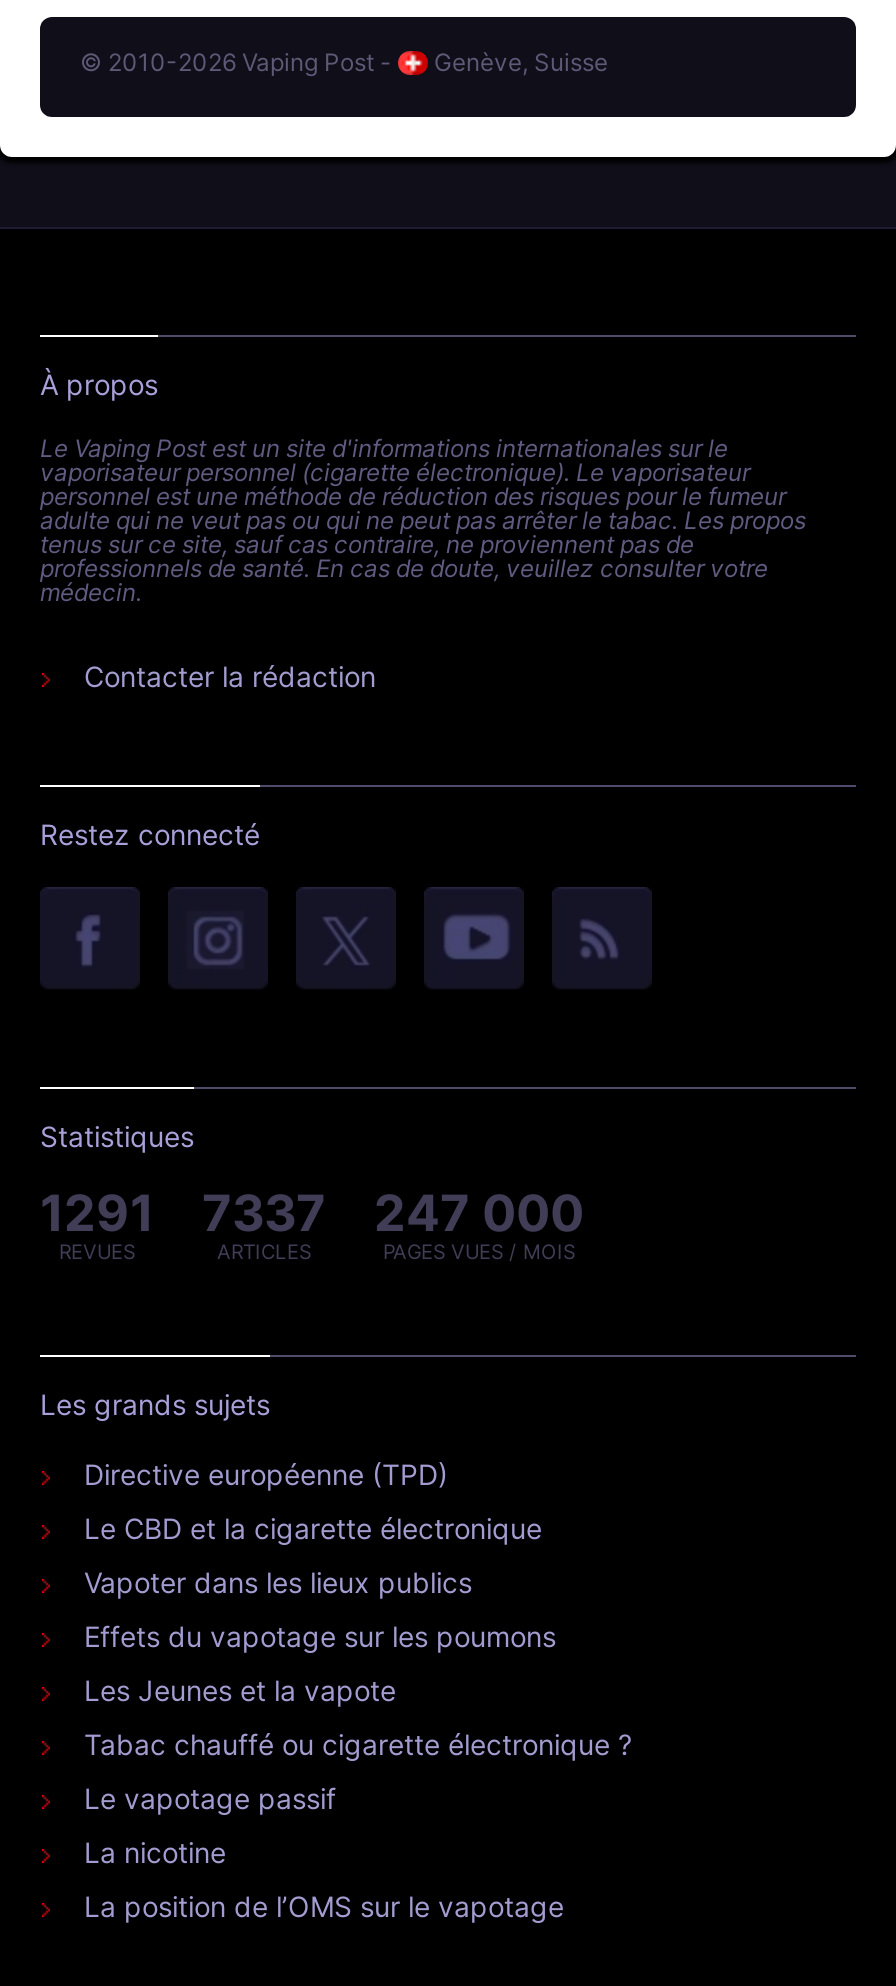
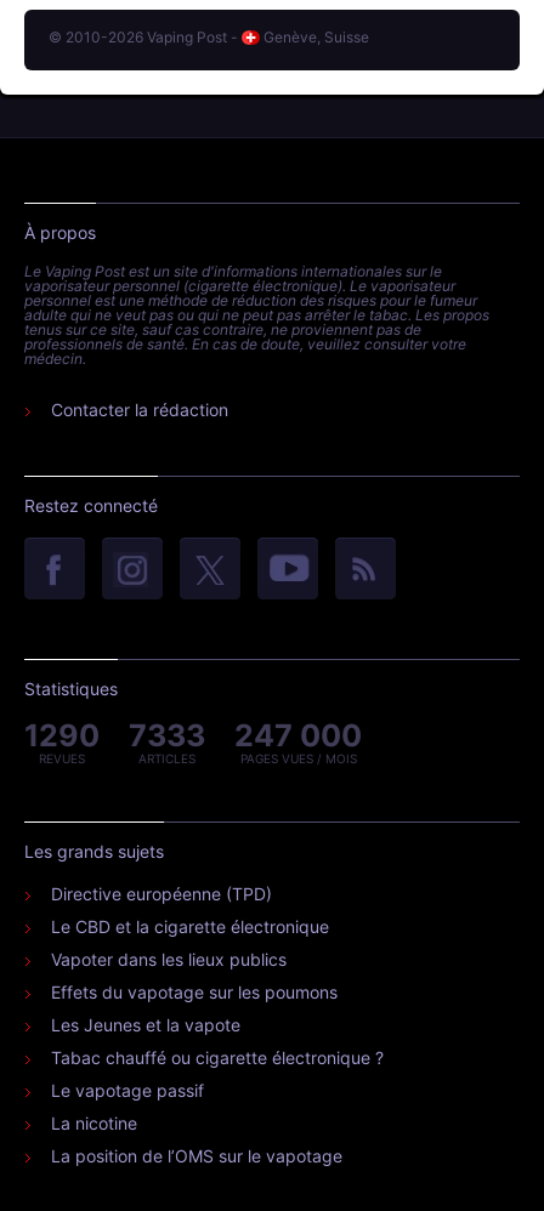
- 1291
+ 1290

- 7337
+ 7333
